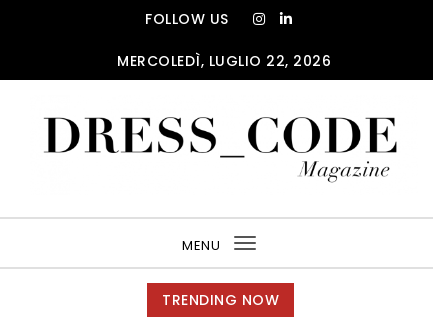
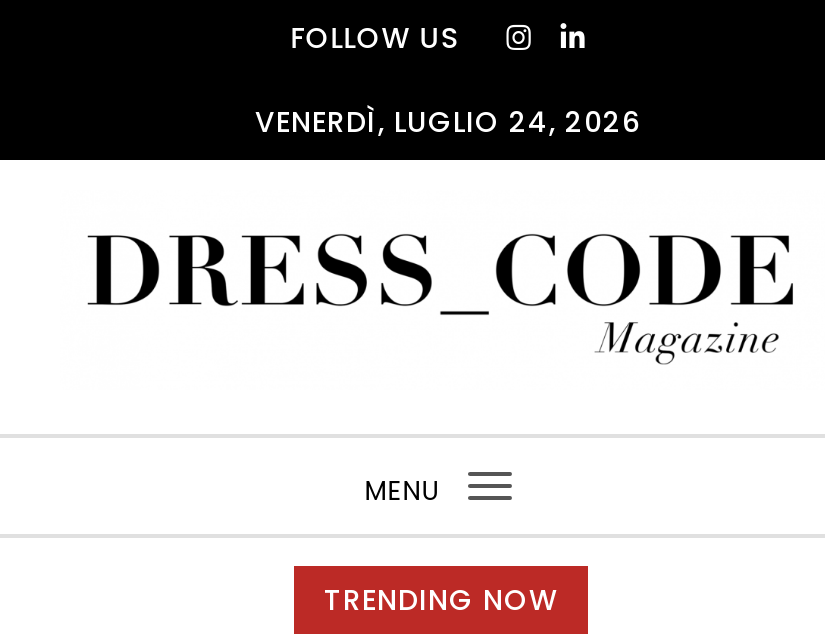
- MERCOLEDÌ, LUGLIO 22, 2026
+ VENERDÌ, LUGLIO 24, 2026
